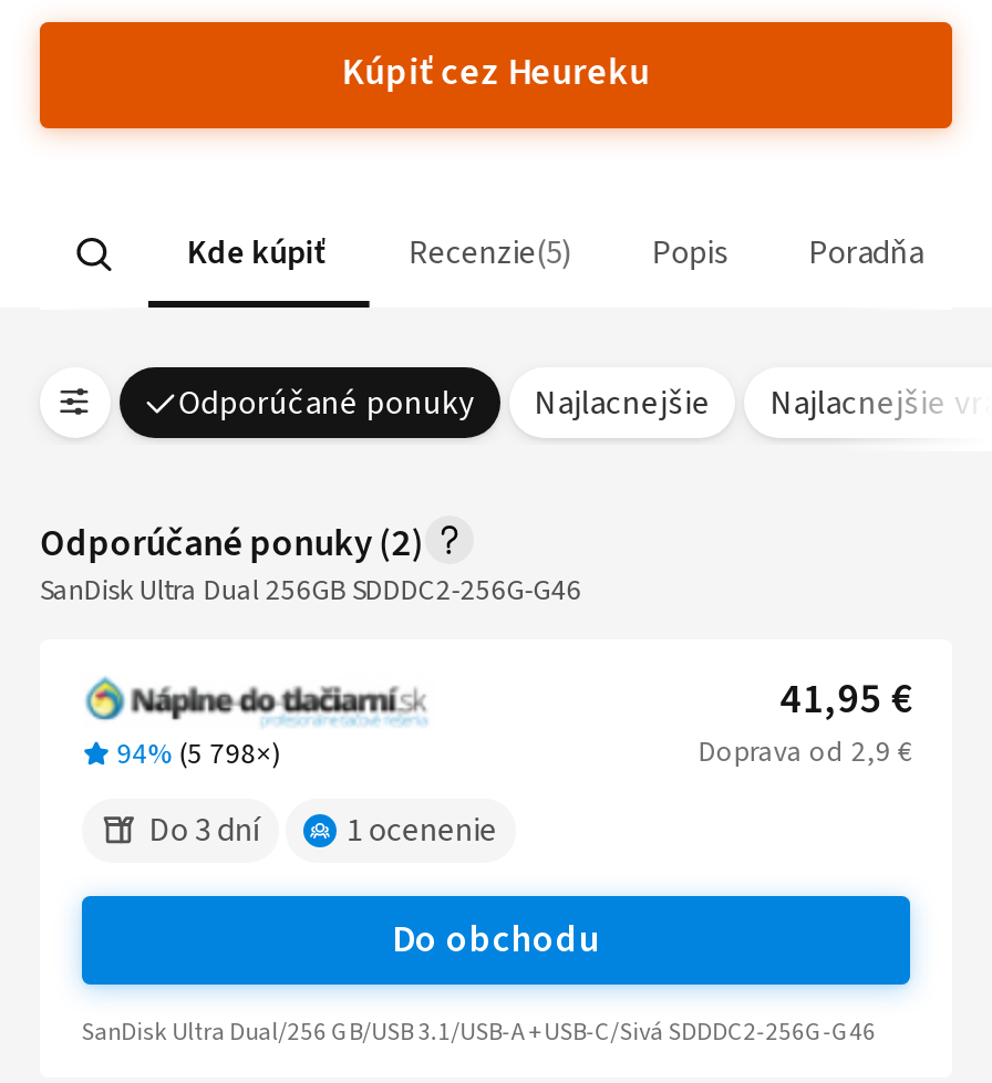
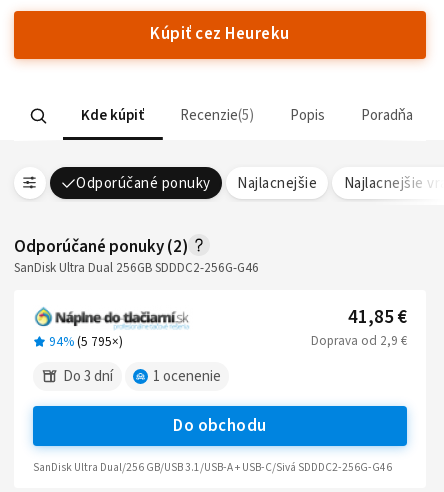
- 41,95 €
+ 41,85 €

- 94% (5 798×)
+ 94% (5 795×)
